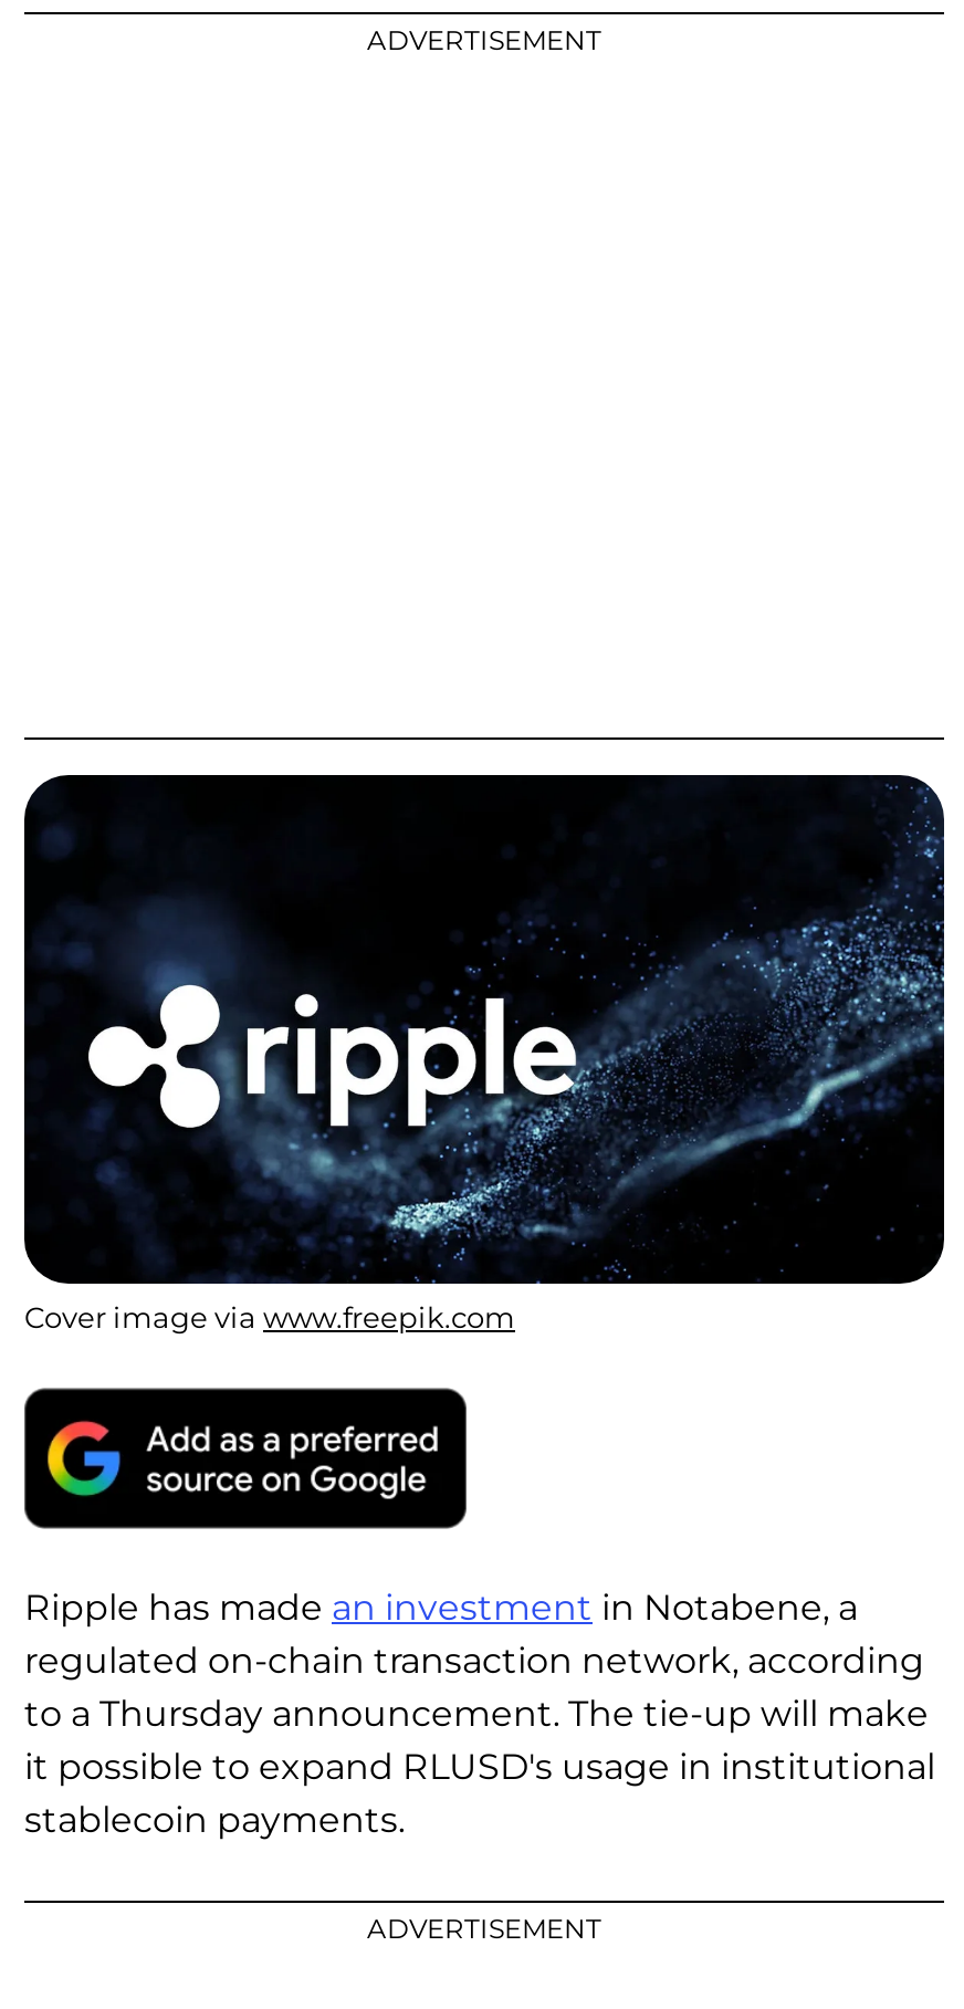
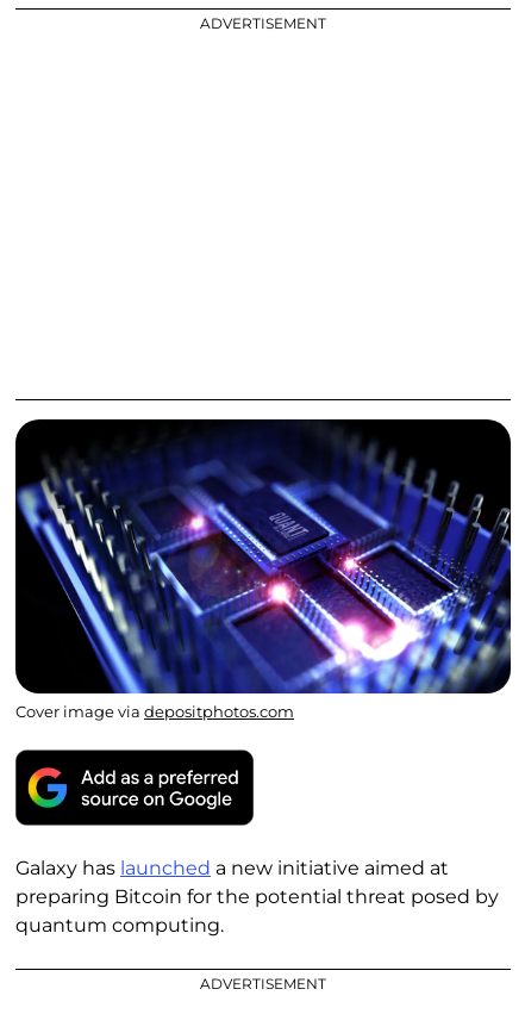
- [image]
- Cover image via www.freepik.com
+ [image]
+ Cover image via depositphotos.com

- Ripple has made an investment in Notabene, a
- regulated on-chain transaction network, according
- to a Thursday announcement. The tie-up will make
- it possible to expand RLUSD's usage in institutional
- stablecoin payments.
+ Galaxy has launched a new initiative aimed at
+ preparing Bitcoin for the potential threat posed by
+ quantum computing.
